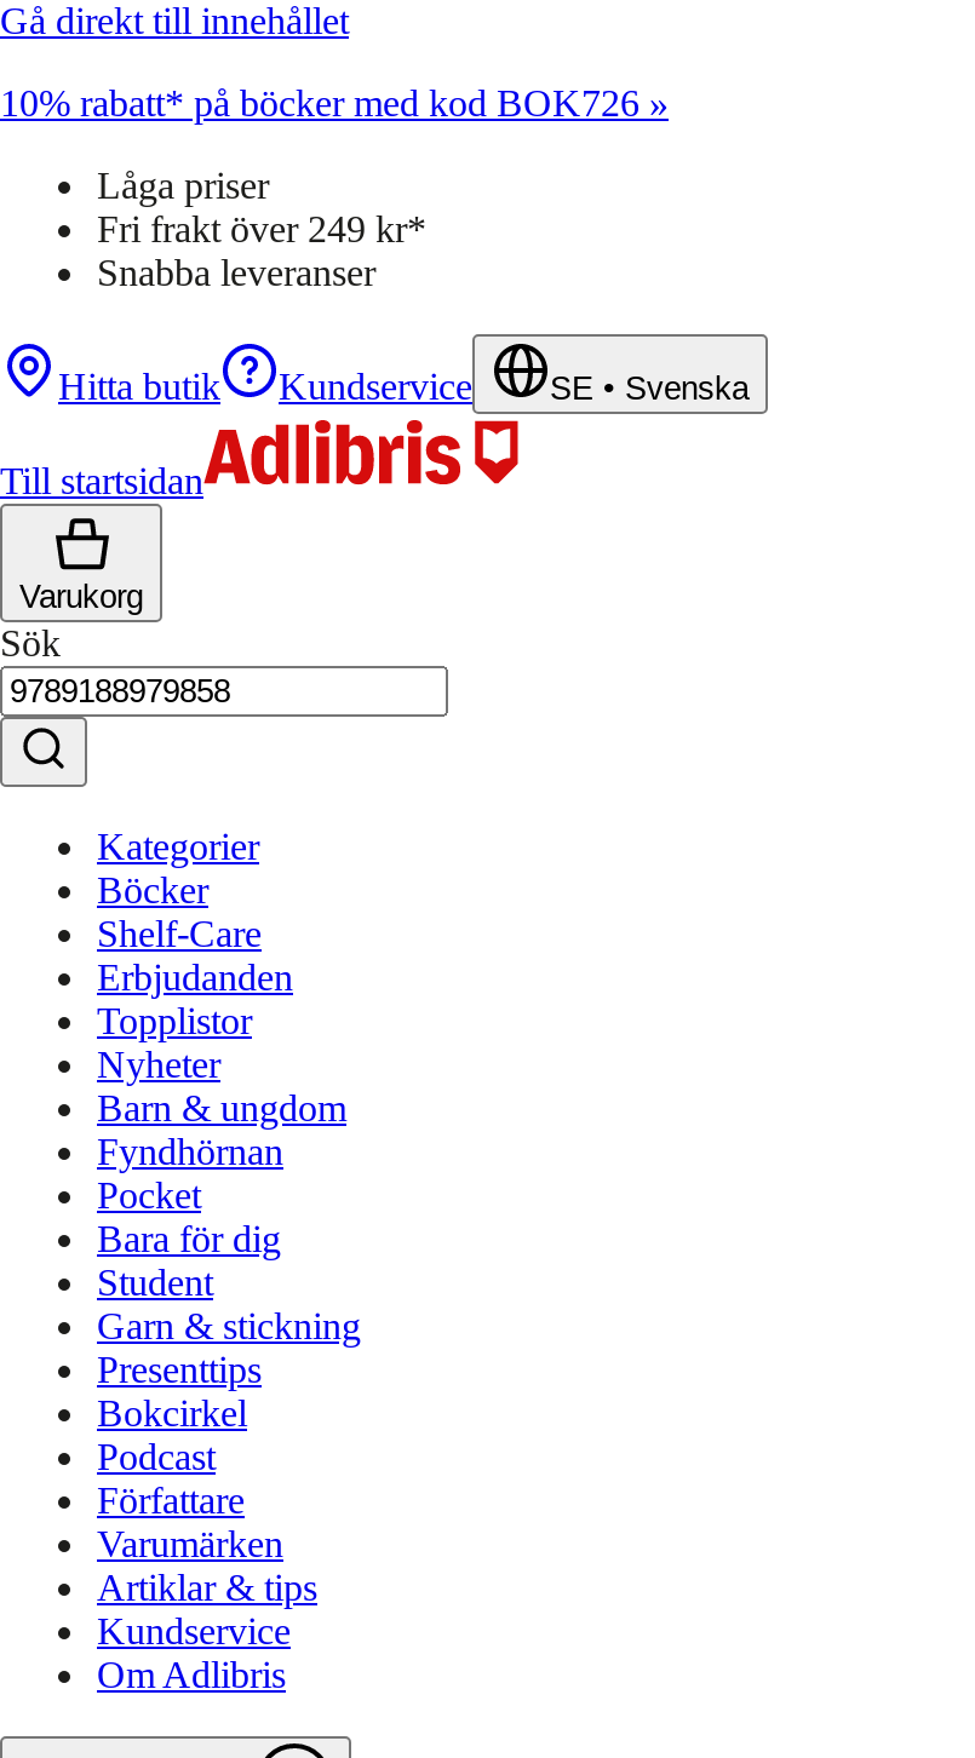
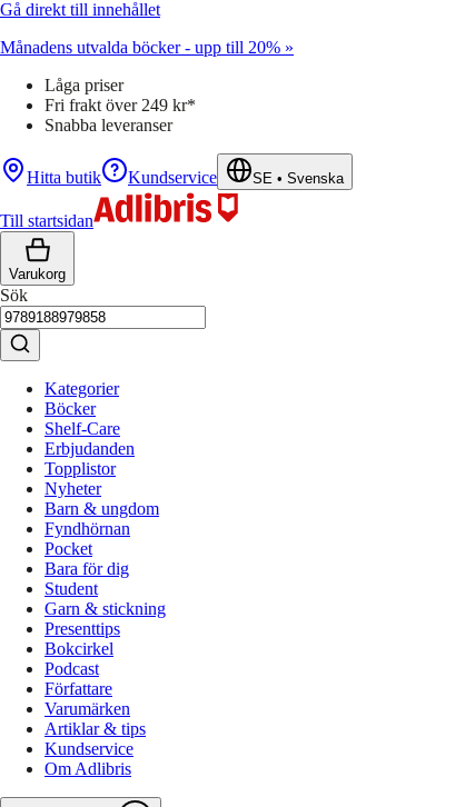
- 10% rabatt* på böcker med kod BOK726 »
+ Månadens utvalda böcker - upp till 20% »
